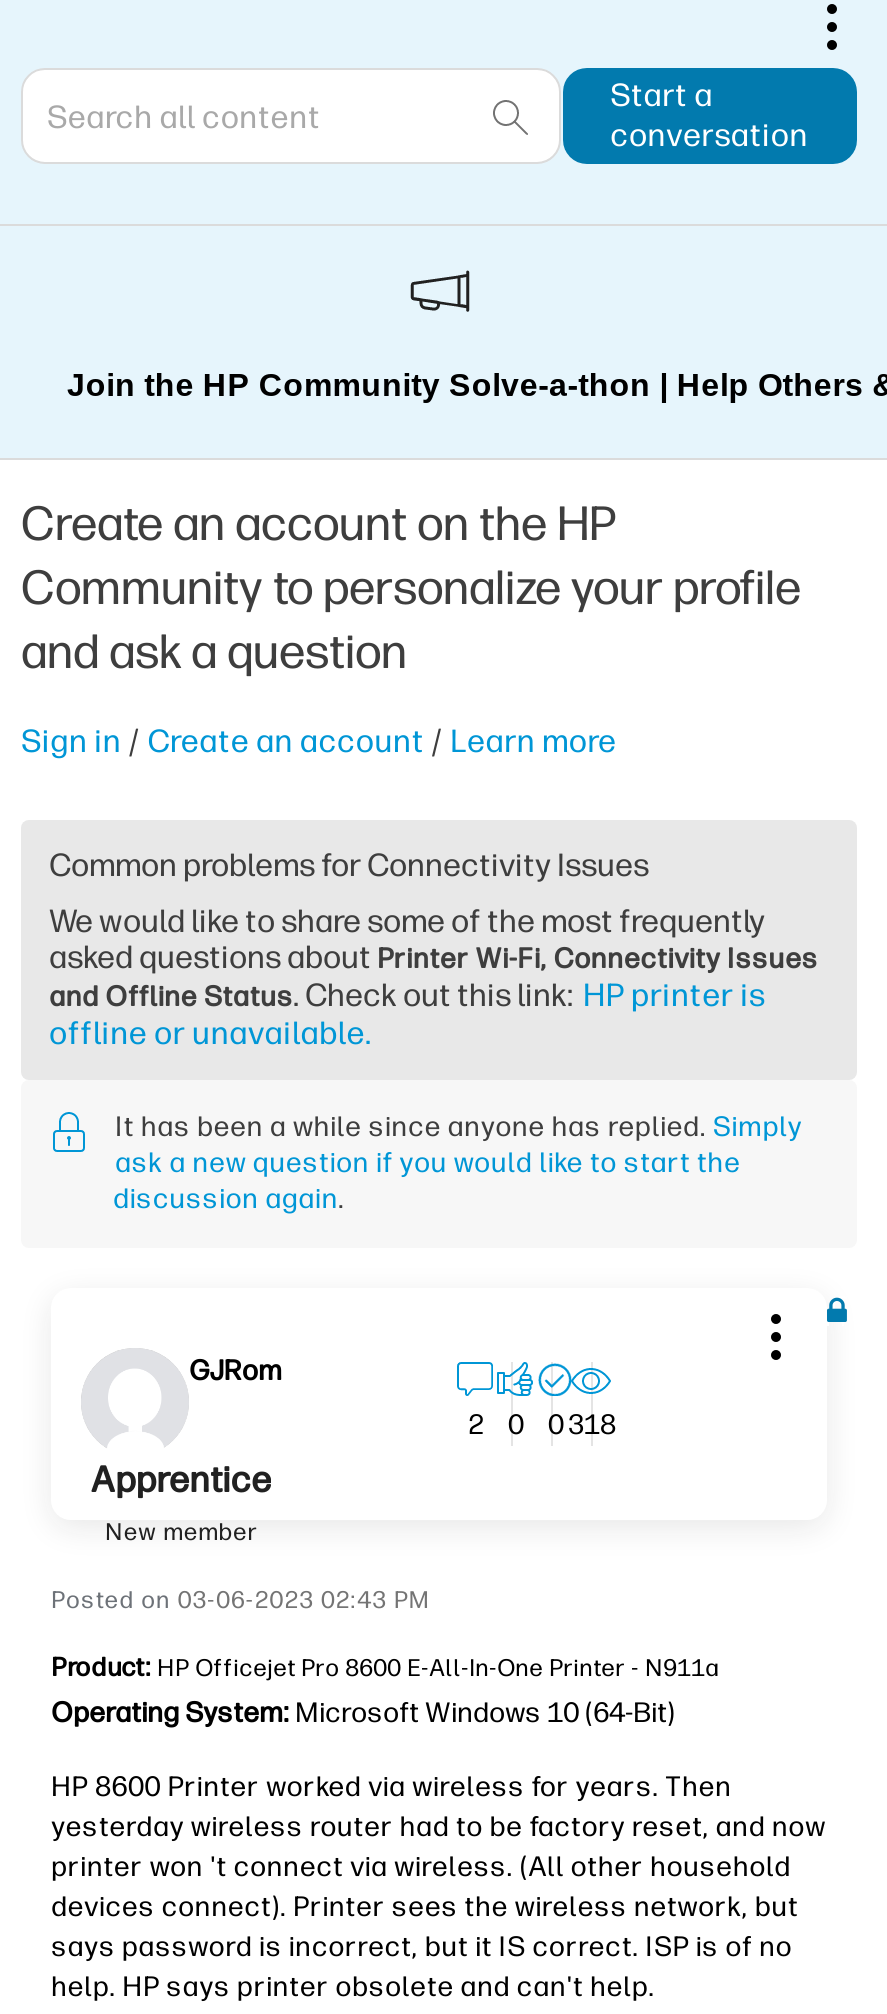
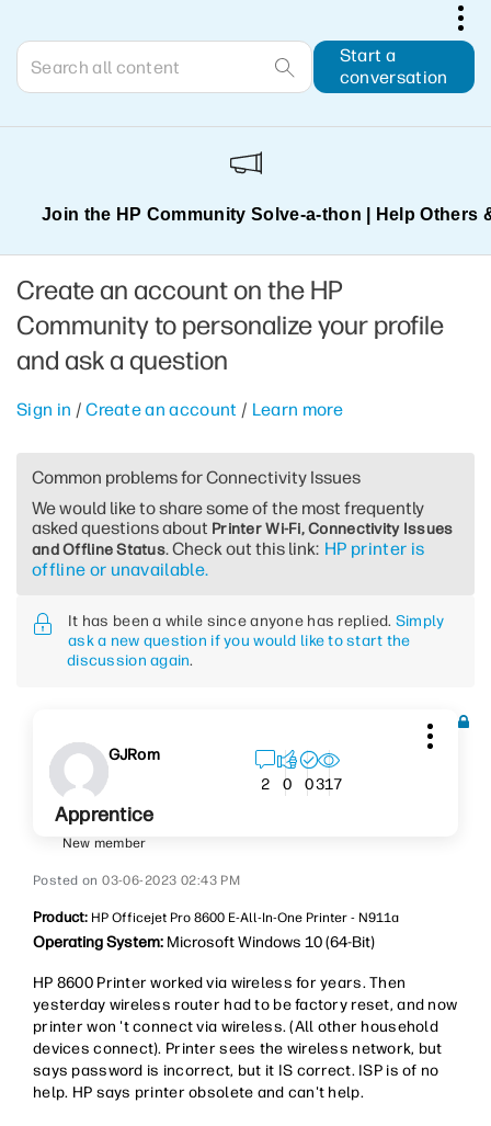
- 2 0 0 318
+ 2 0 0 317
